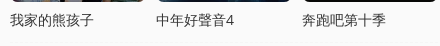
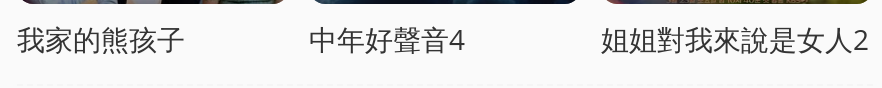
- 奔跑吧第十季
+ 姐姐對我來說是女人2
